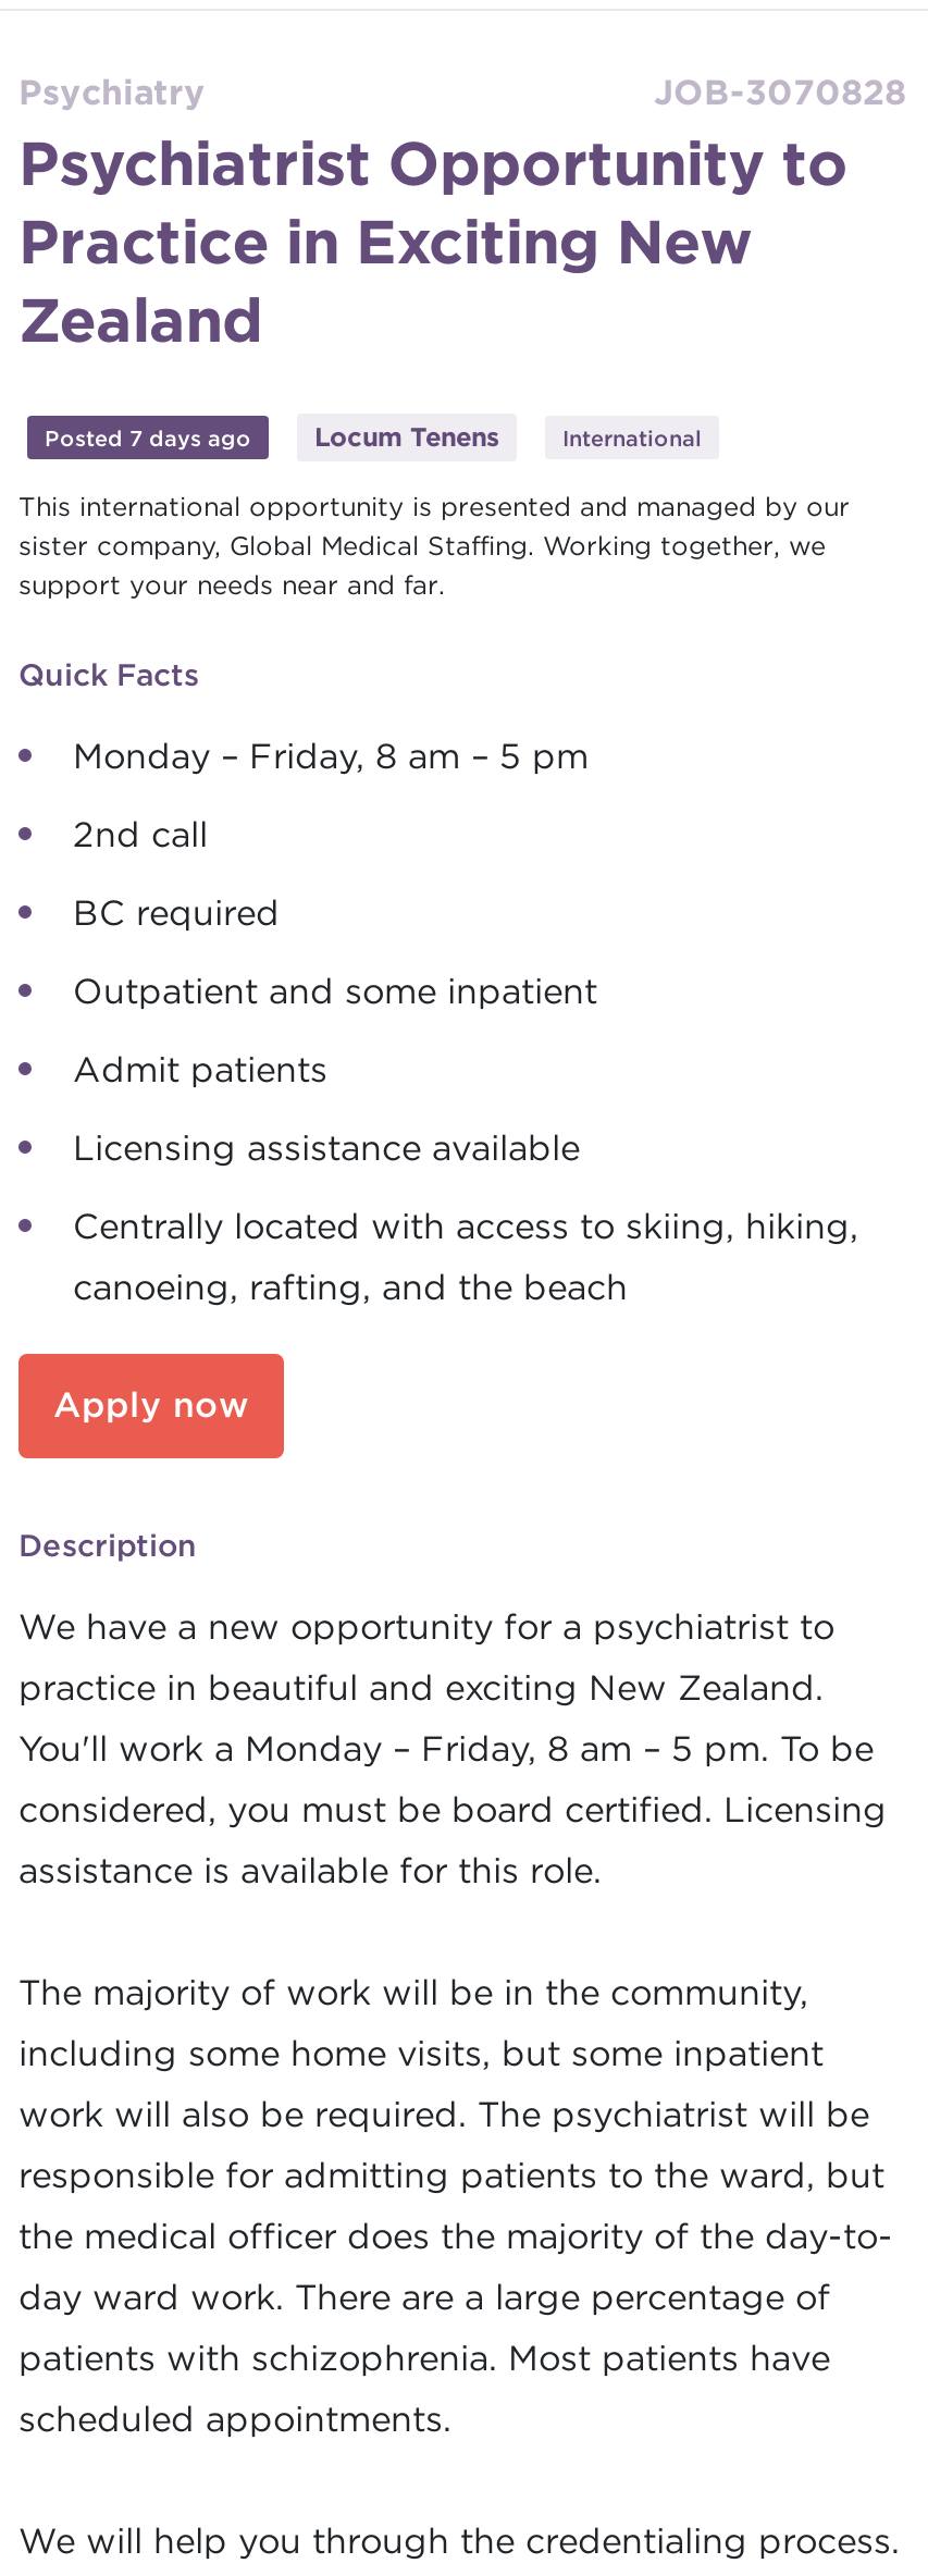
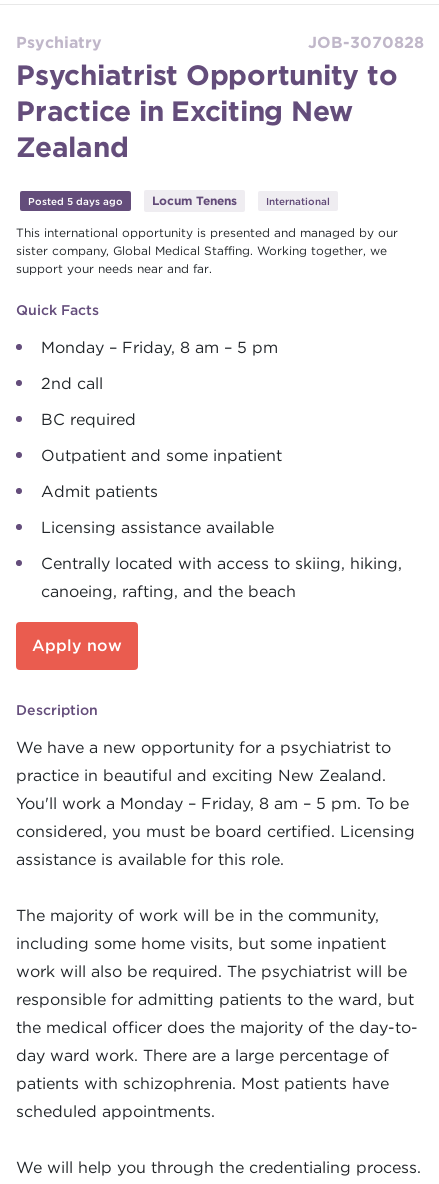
- Posted 7 days ago
+ Posted 5 days ago
